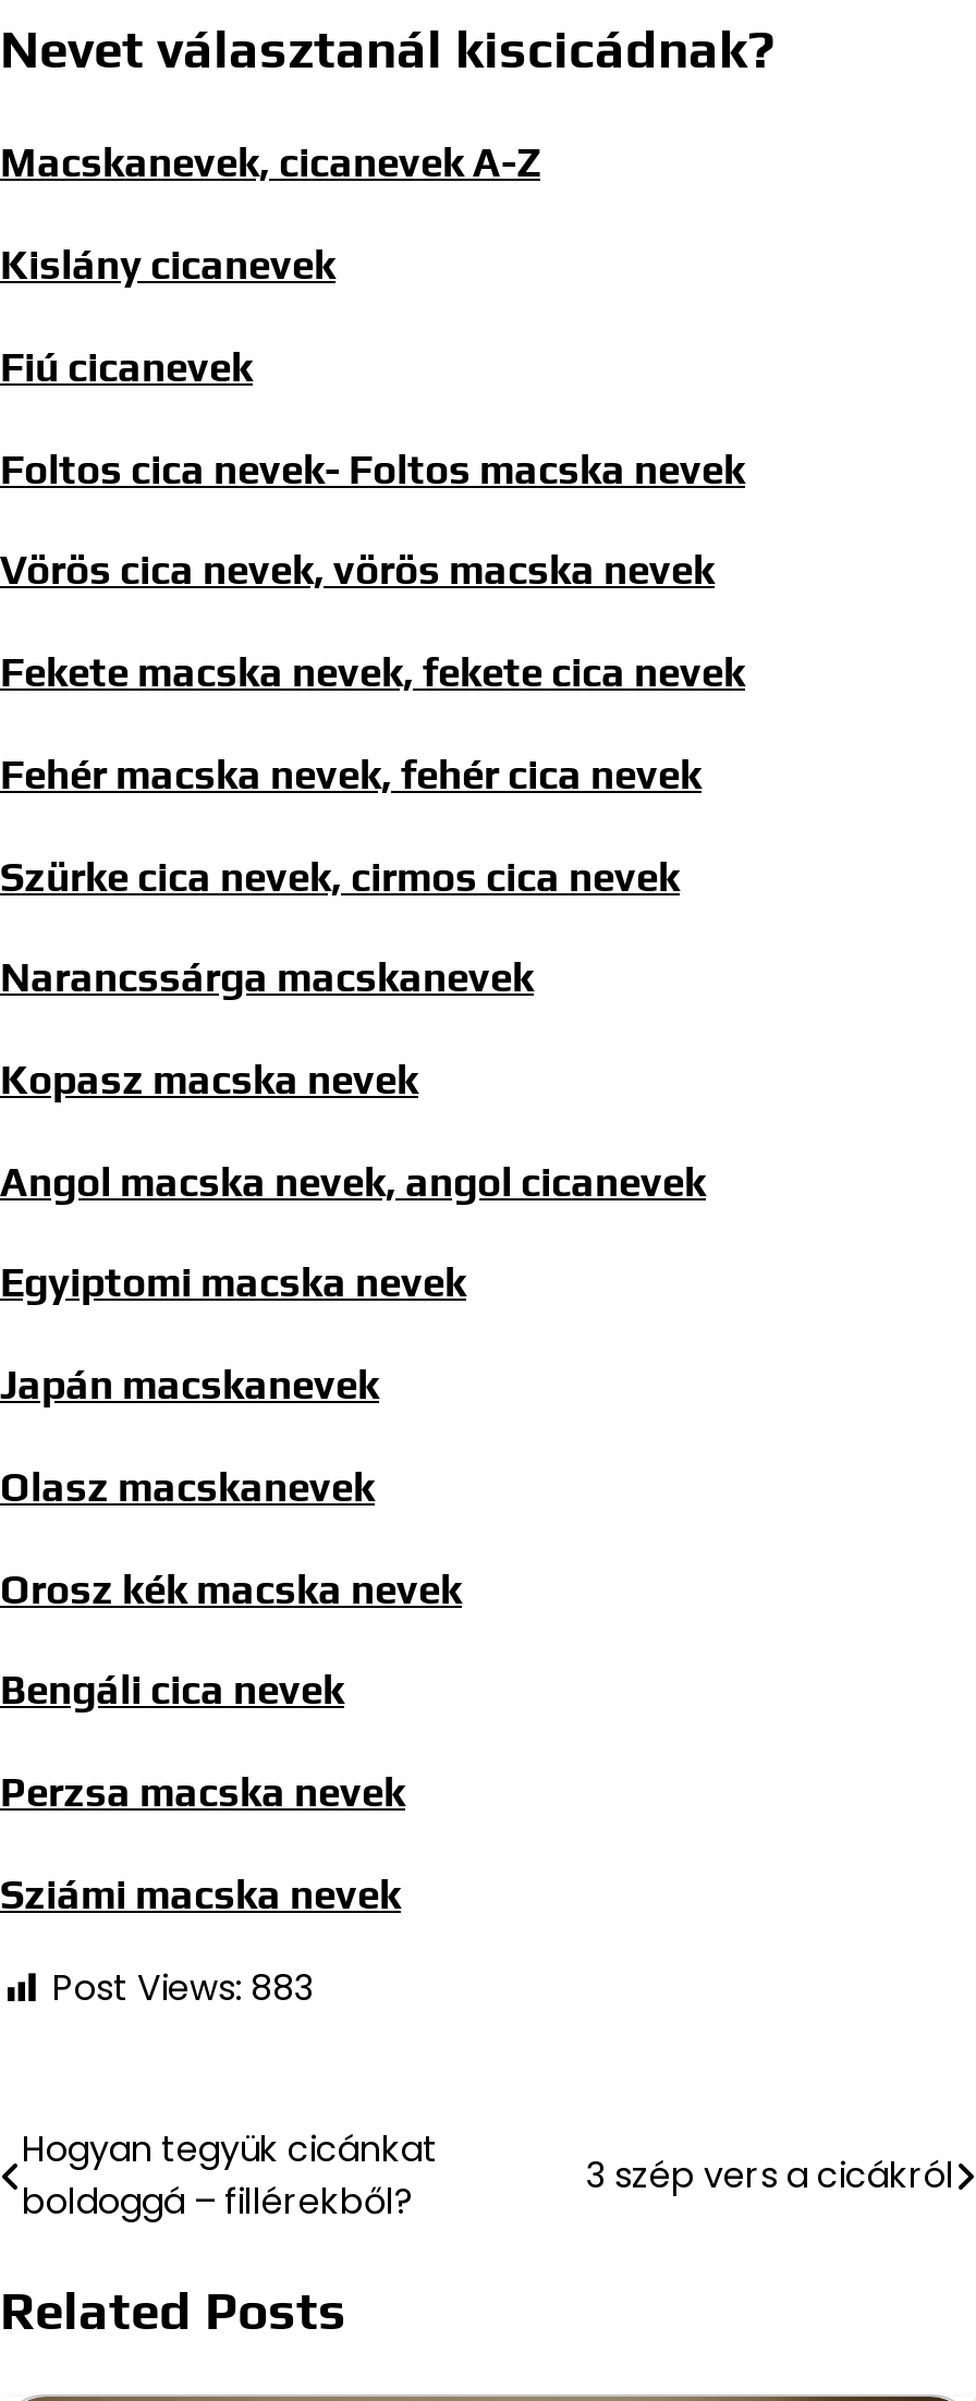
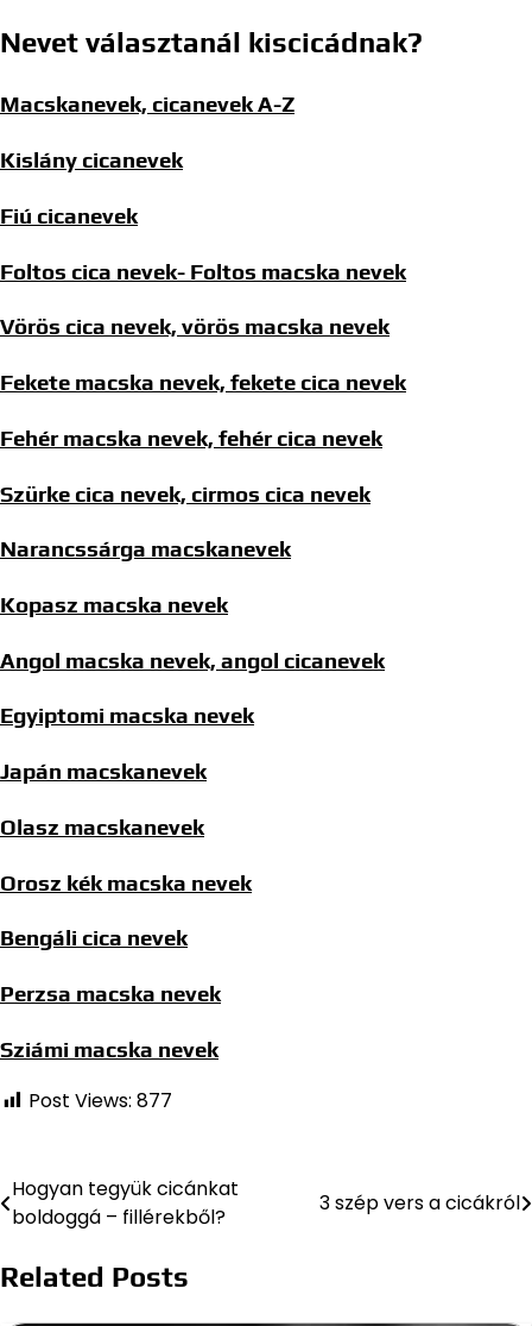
- Post Views: 883
+ Post Views: 877
